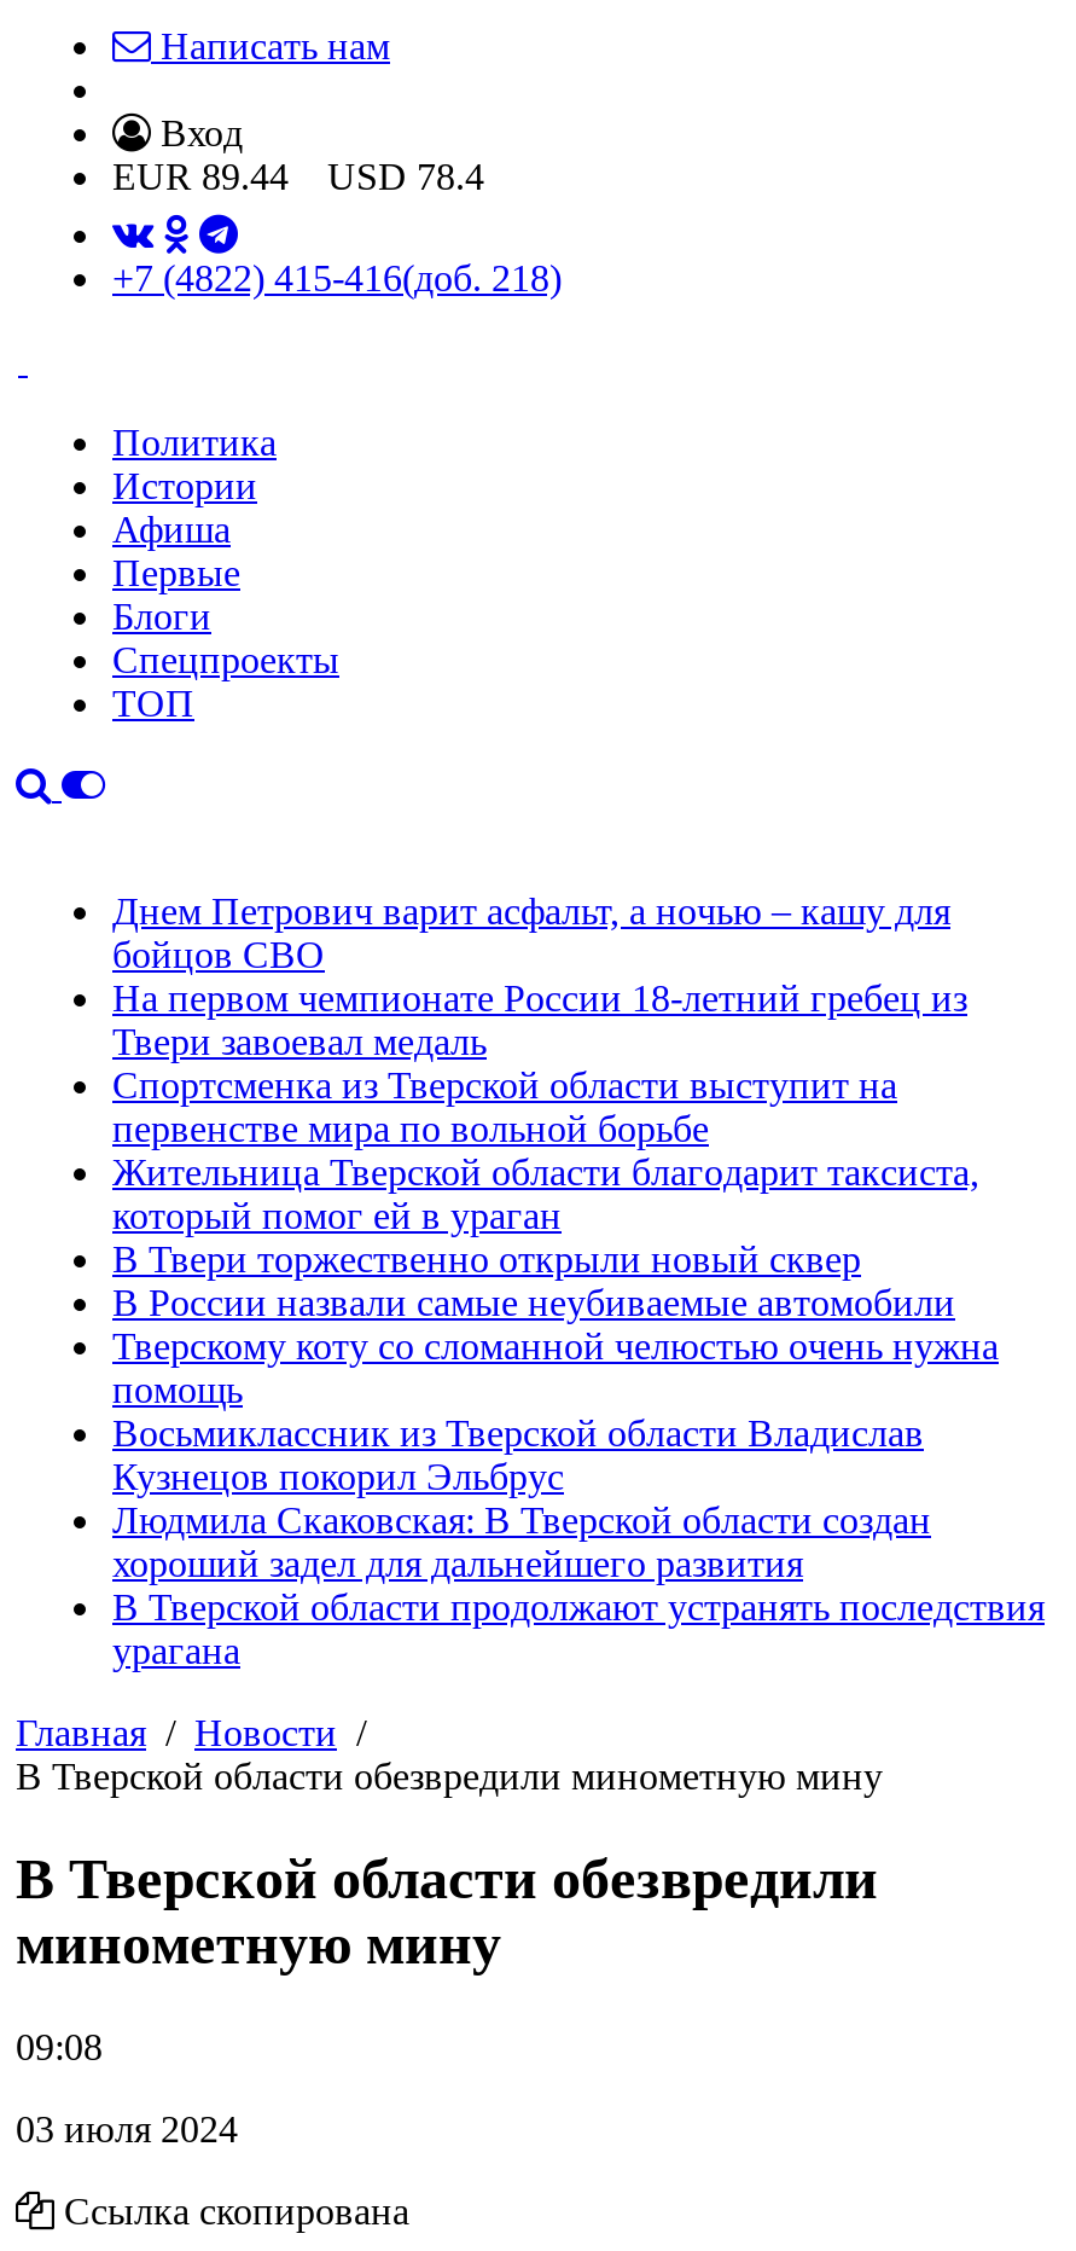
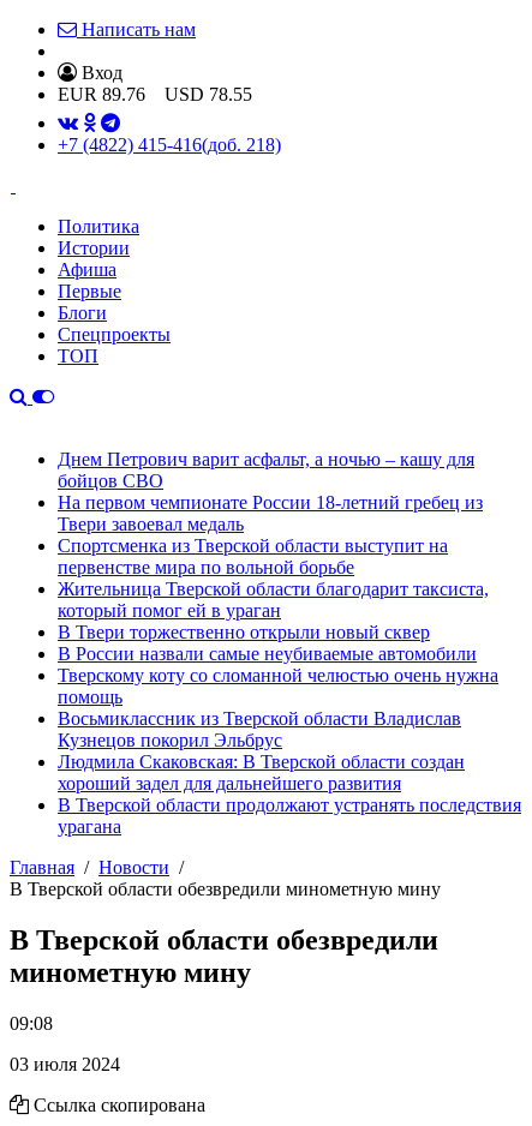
- EUR 89.44 USD 78.4
+ EUR 89.76 USD 78.55
